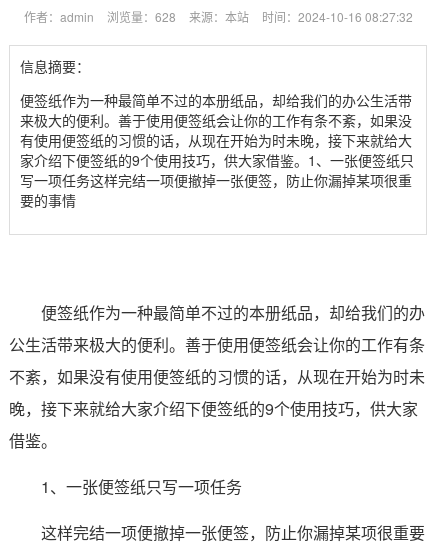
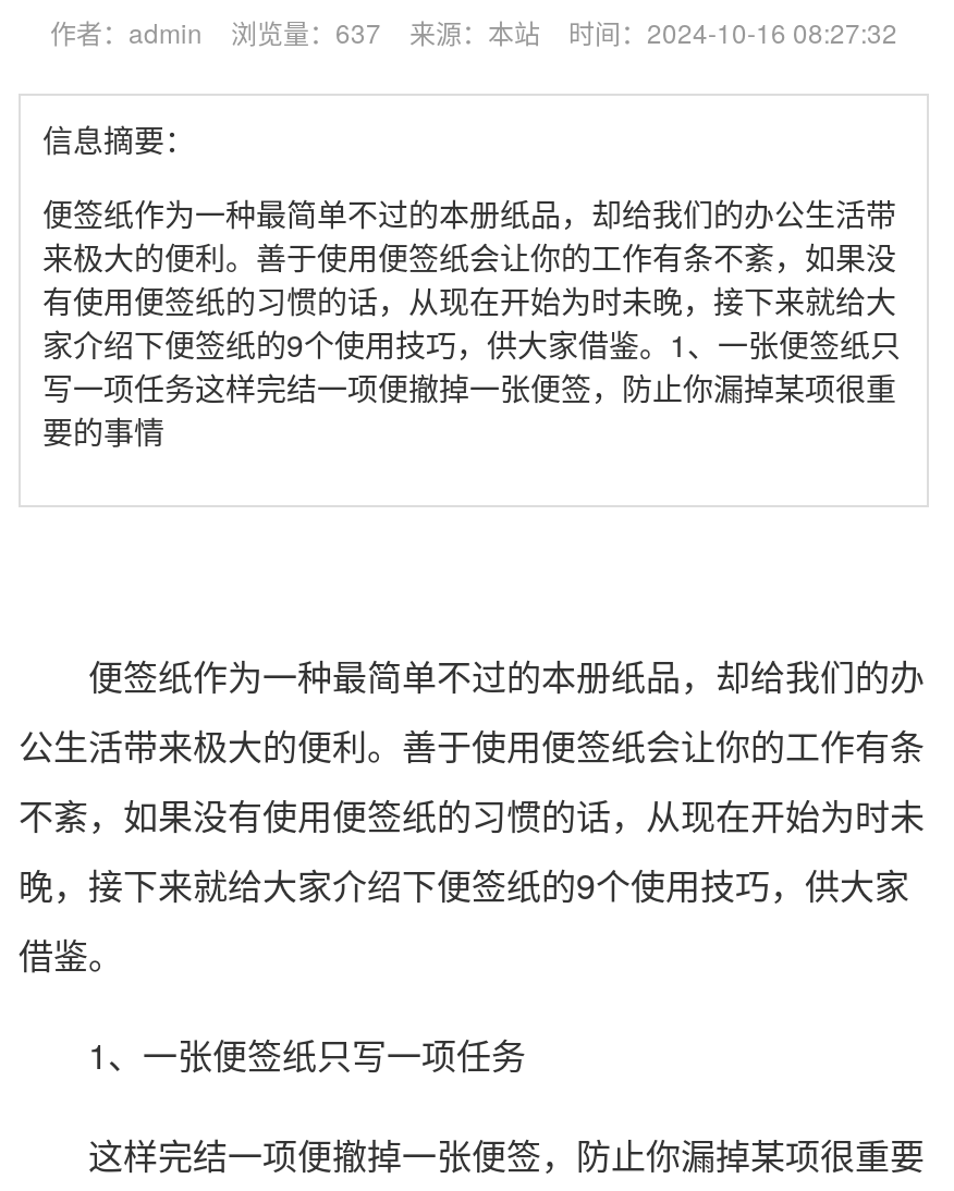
- 作者：admin 浏览量：628 来源：本站 时间：2024-10-16 08:27:32
+ 作者：admin 浏览量：637 来源：本站 时间：2024-10-16 08:27:32
